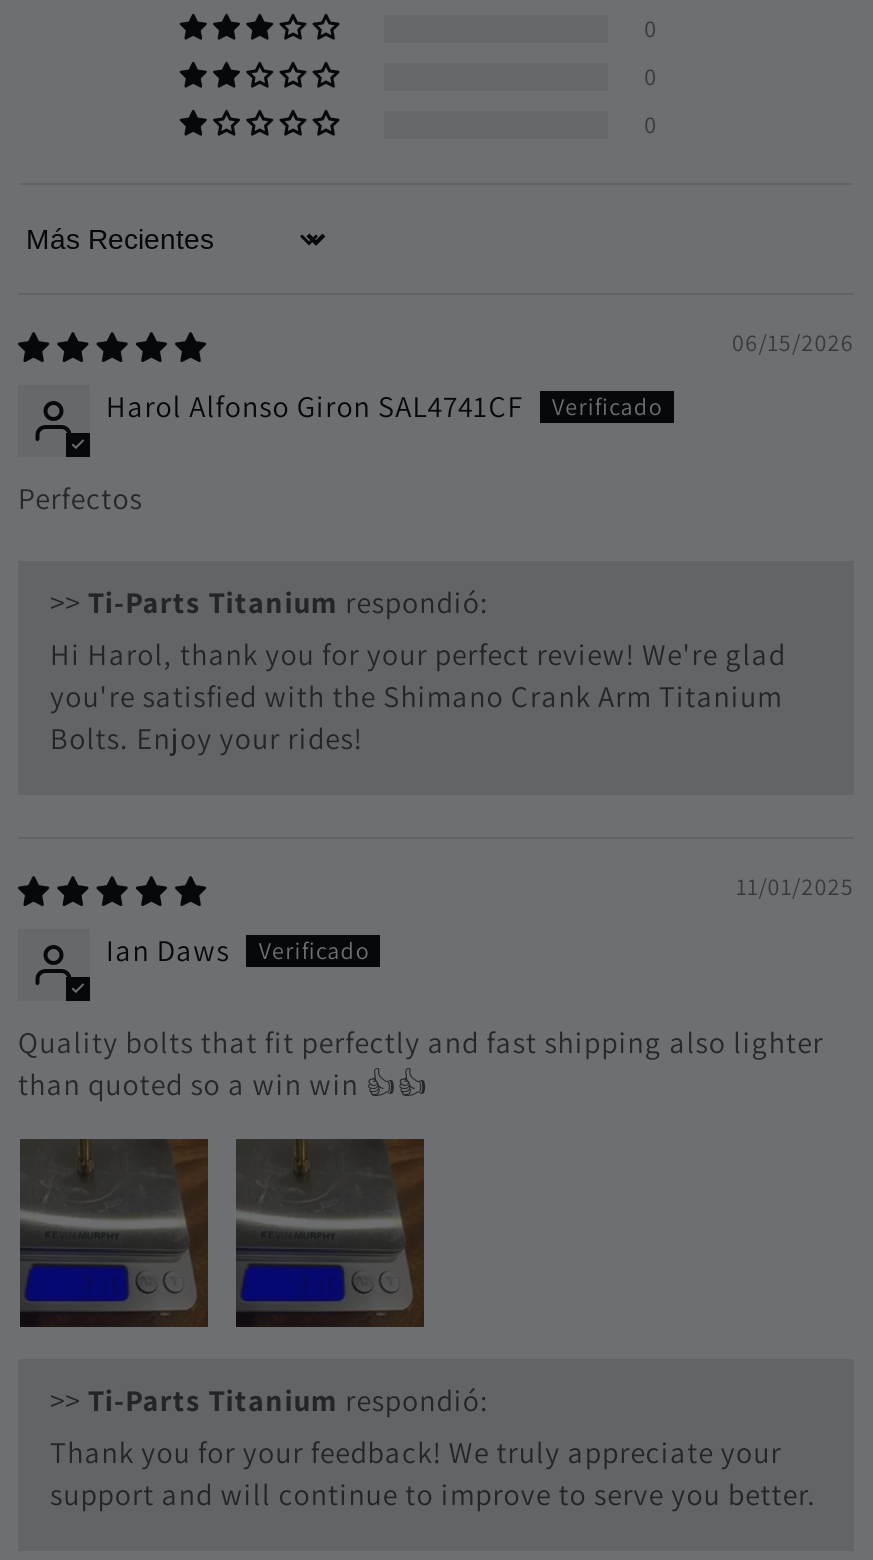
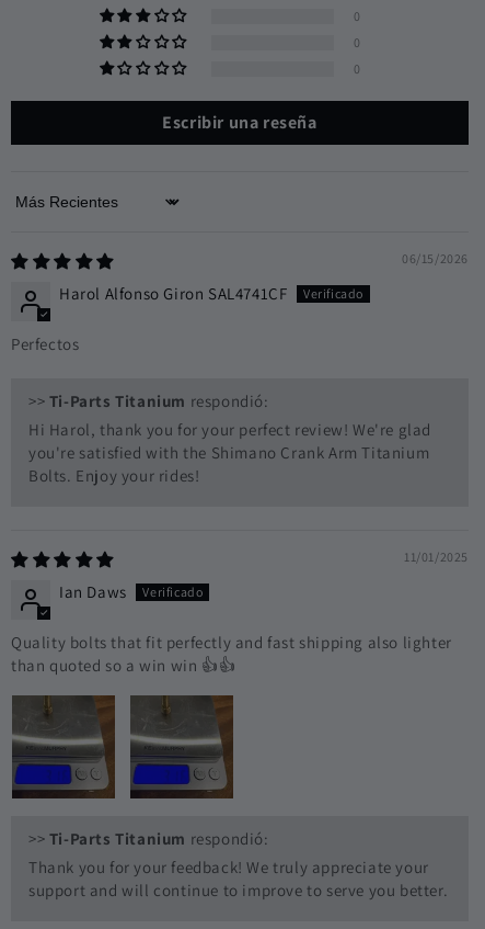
+ Escribir una reseña
